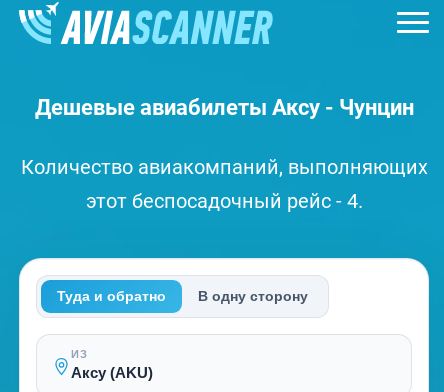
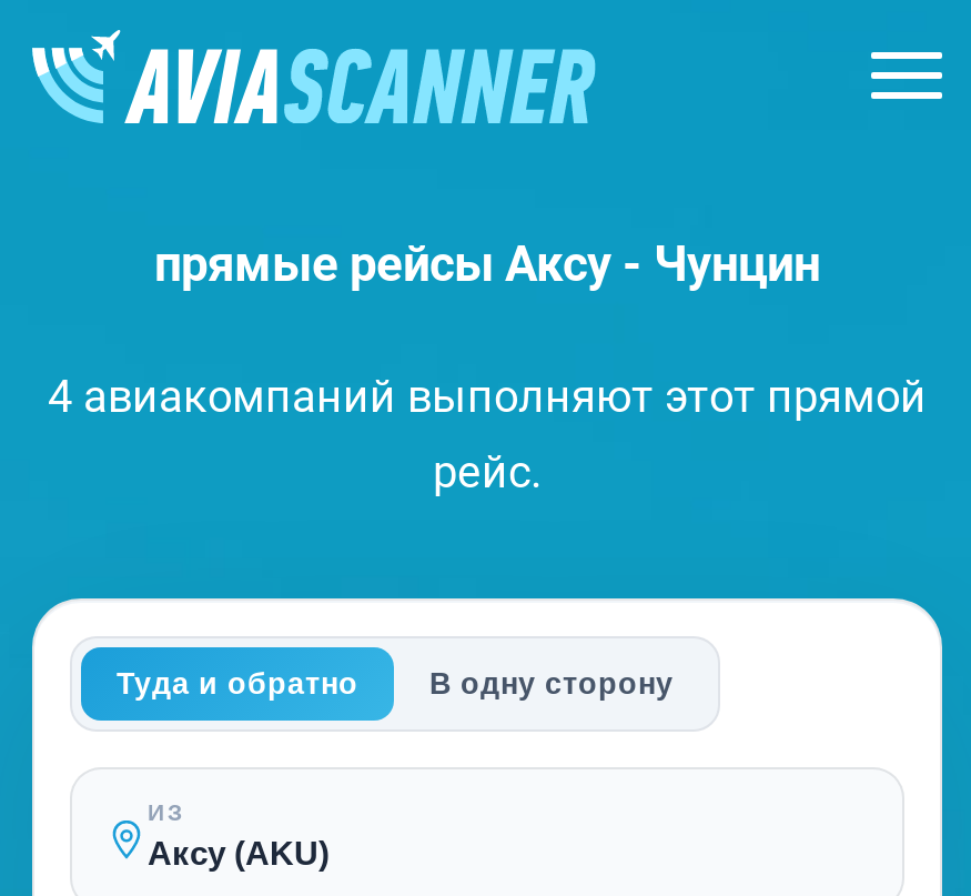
- Дешевые авиабилеты Аксу - Чунцин
+ прямые рейсы Аксу - Чунцин

- Количество авиакомпаний, выполняющих
- этот беспосадочный рейс - 4.
+ 4 авиакомпаний выполняют этот прямой
+ рейс.
